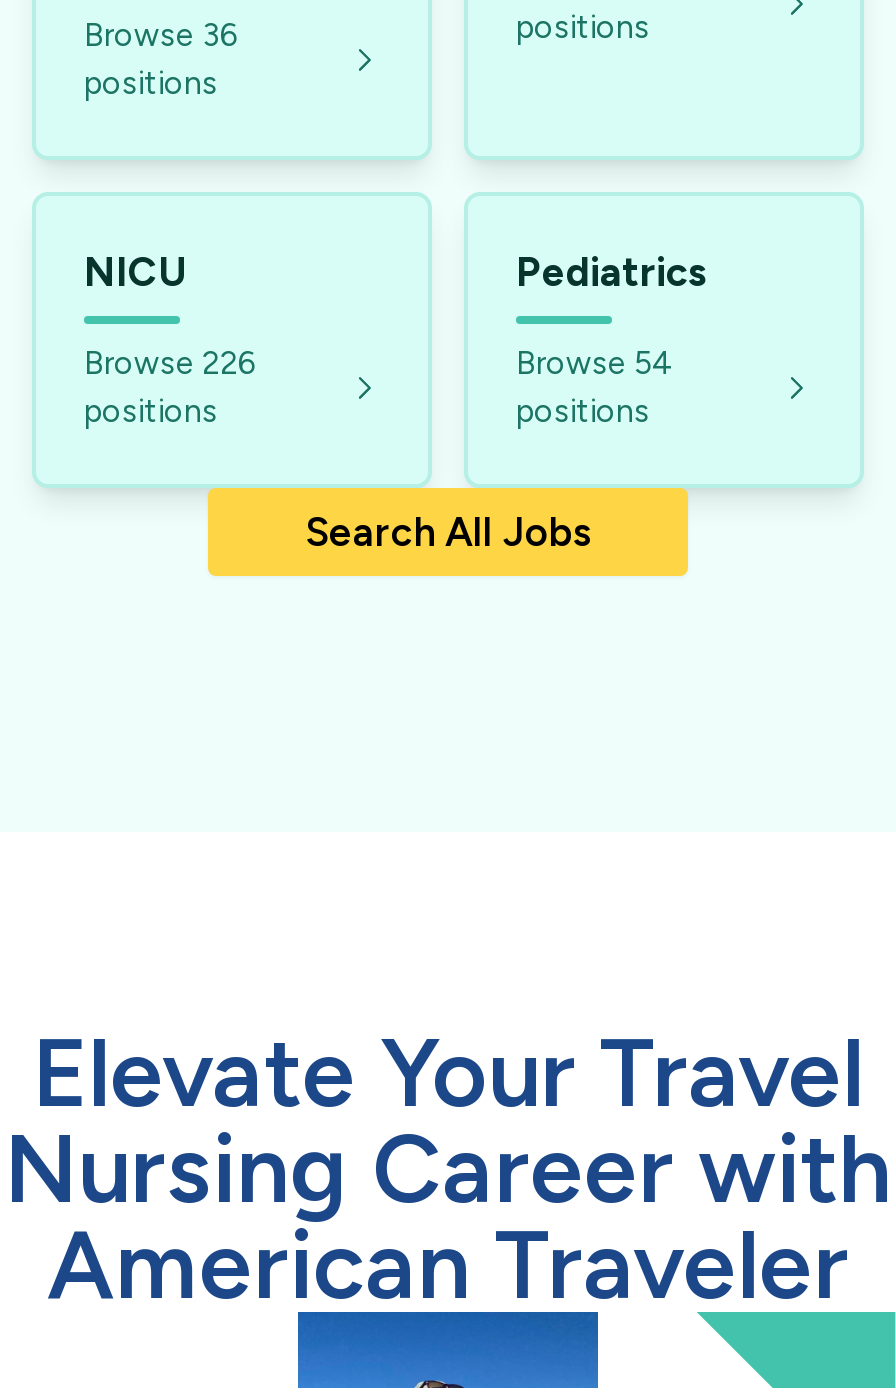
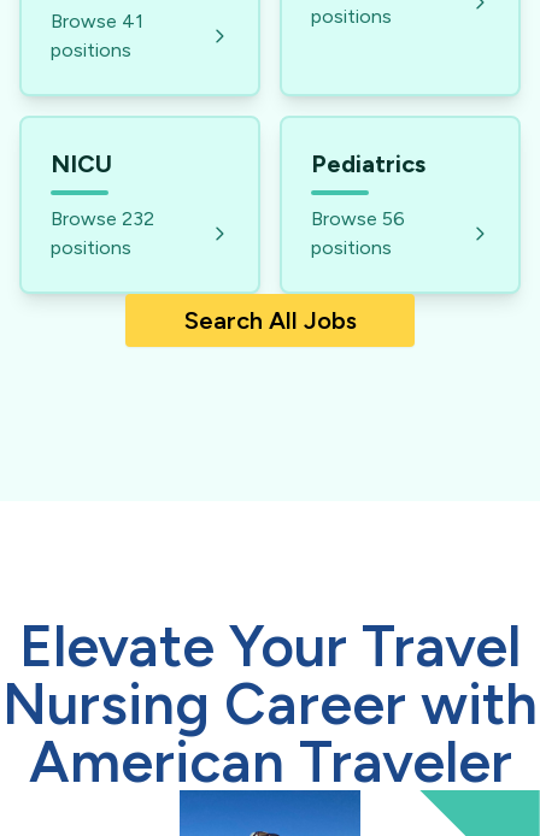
- Browse 36
+ Browse 41

- Browse 226
+ Browse 232

- Browse 54
+ Browse 56
